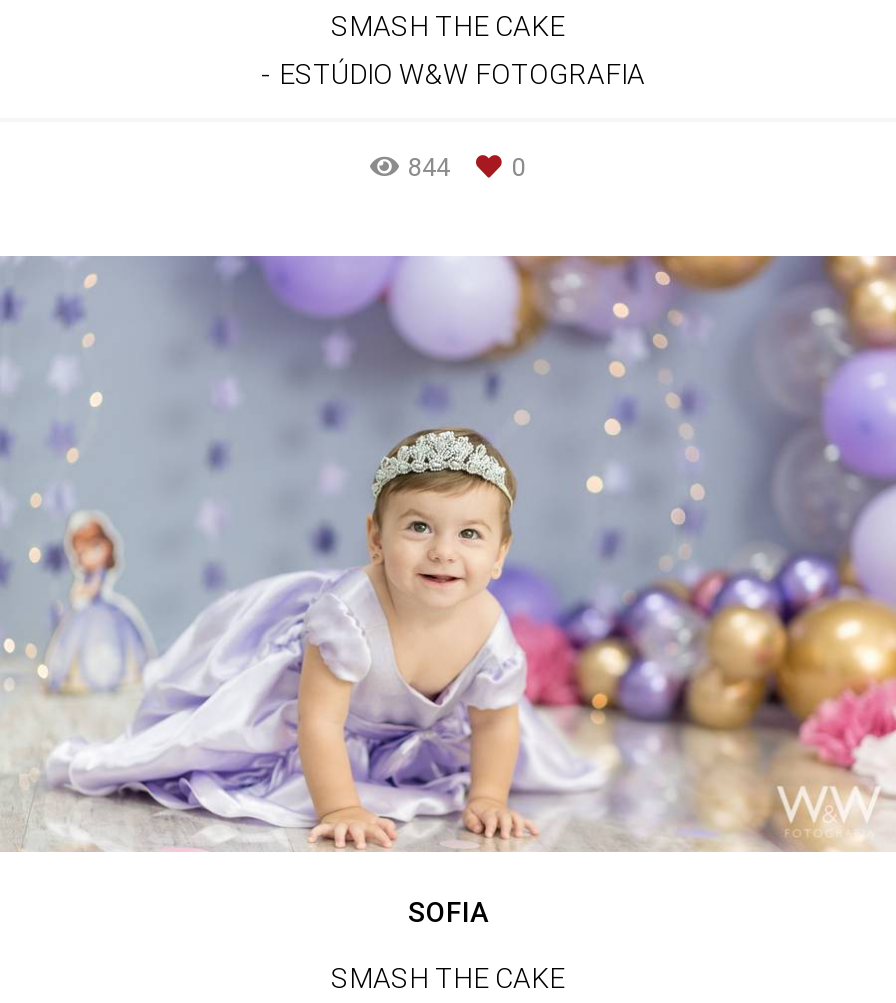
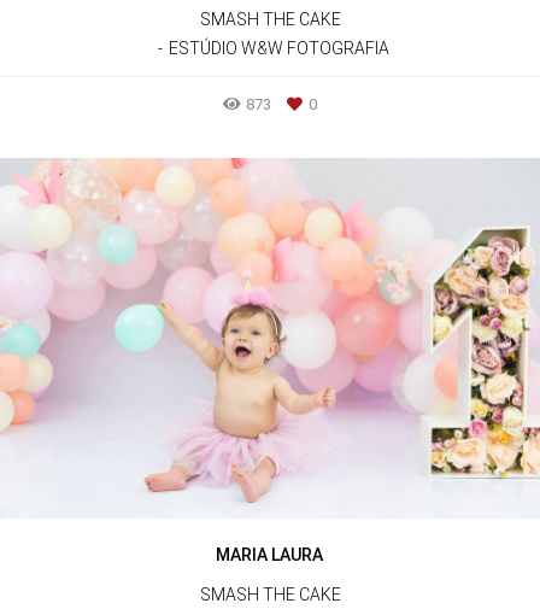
- 844
+ 873

- [image]
- SOFIA
+ [image]
+ MARIA LAURA
